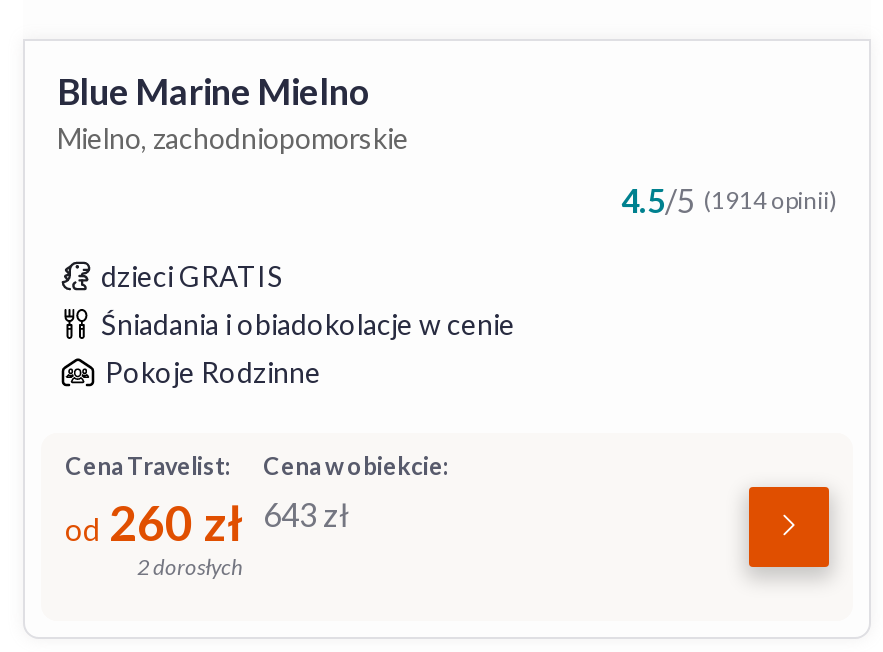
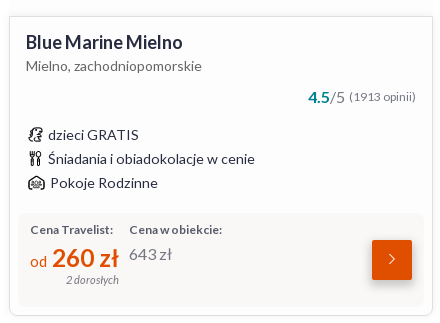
- 4.5/5 (1914 opinii)
+ 4.5/5 (1913 opinii)
